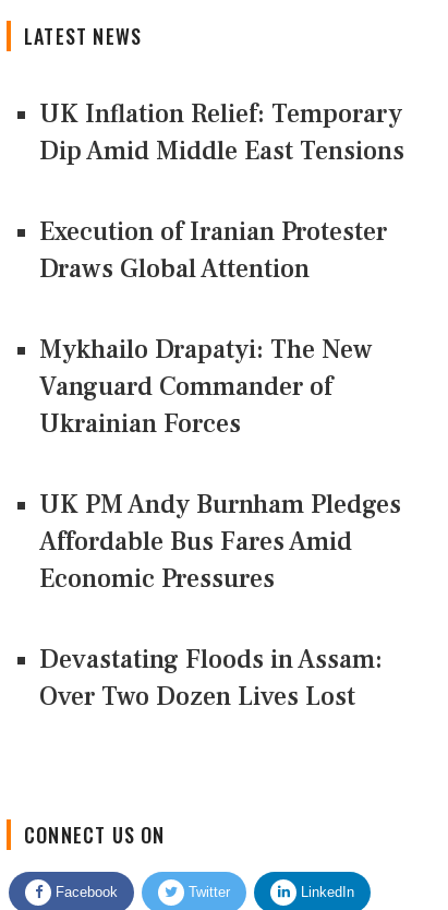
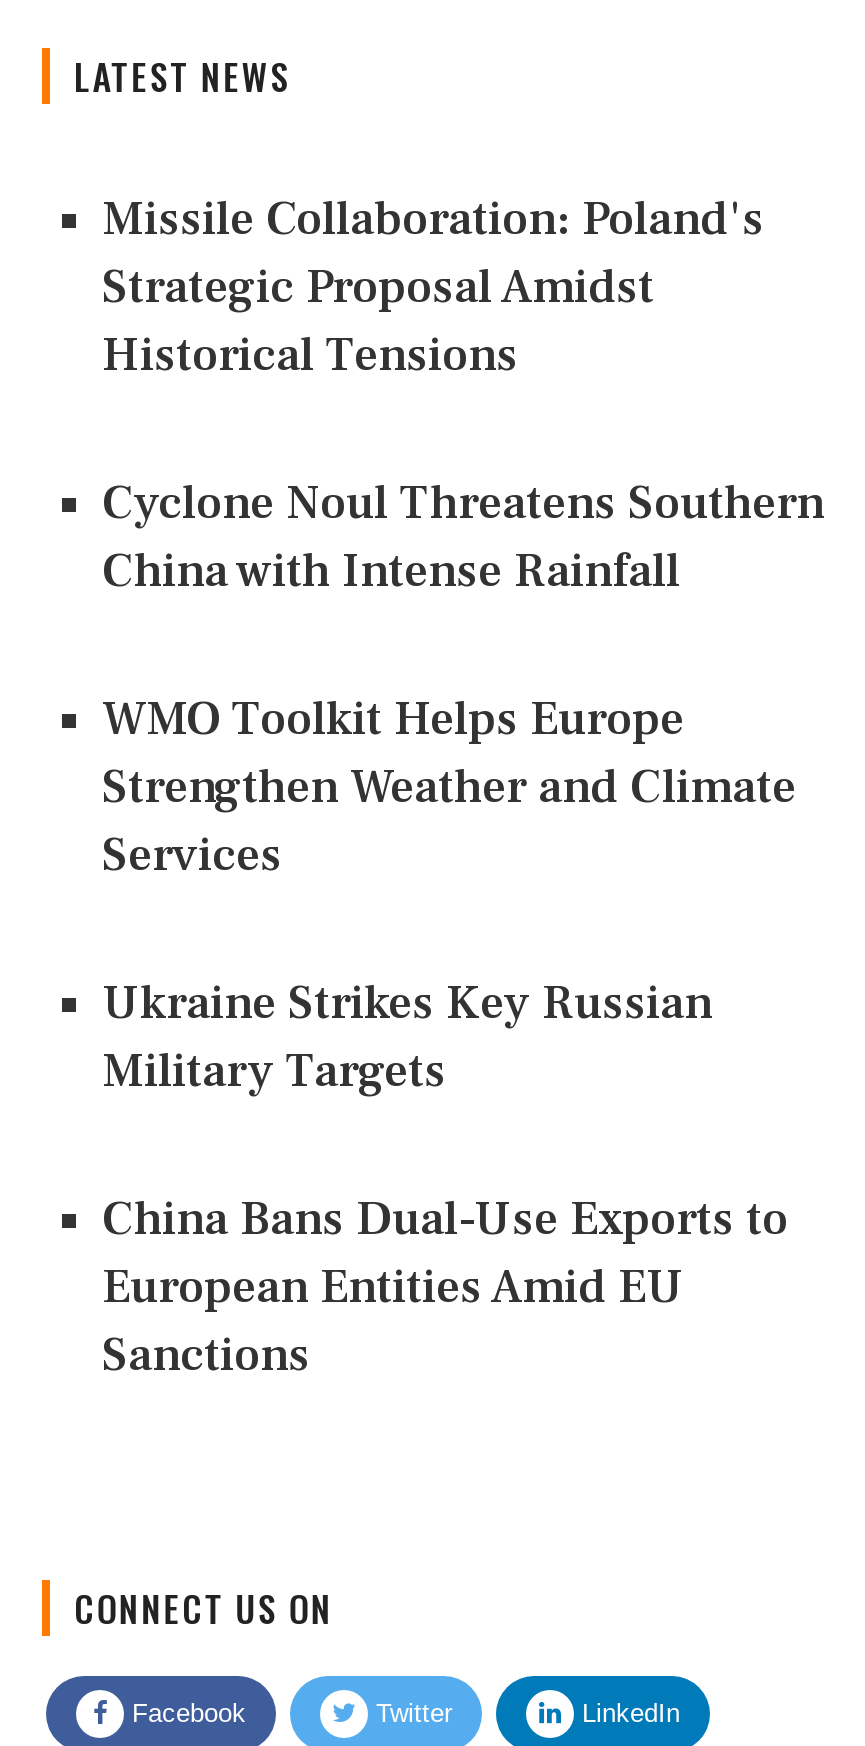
- UK Inflation Relief: Temporary
- Dip Amid Middle East Tensions
+ Missile Collaboration: Poland's
+ Strategic Proposal Amidst
+ Historical Tensions

- Execution of Iranian Protester
- Draws Global Attention
+ Cyclone Noul Threatens Southern
+ China with Intense Rainfall

- Mykhailo Drapatyi: The New
- Vanguard Commander of
- Ukrainian Forces
+ WMO Toolkit Helps Europe
+ Strengthen Weather and Climate
+ Services

- UK PM Andy Burnham Pledges
- Affordable Bus Fares Amid
- Economic Pressures
+ Ukraine Strikes Key Russian
+ Military Targets

- Devastating Floods in Assam:
- Over Two Dozen Lives Lost
+ China Bans Dual-Use Exports to
+ European Entities Amid EU
+ Sanctions
